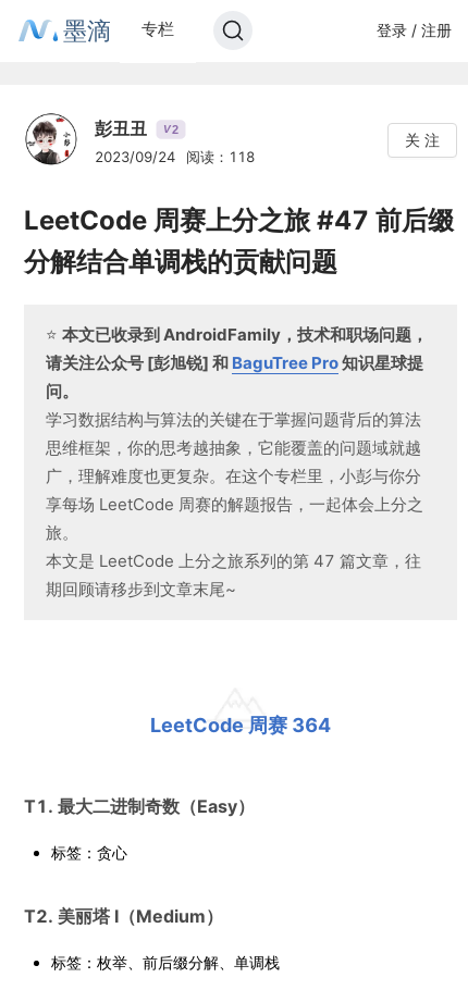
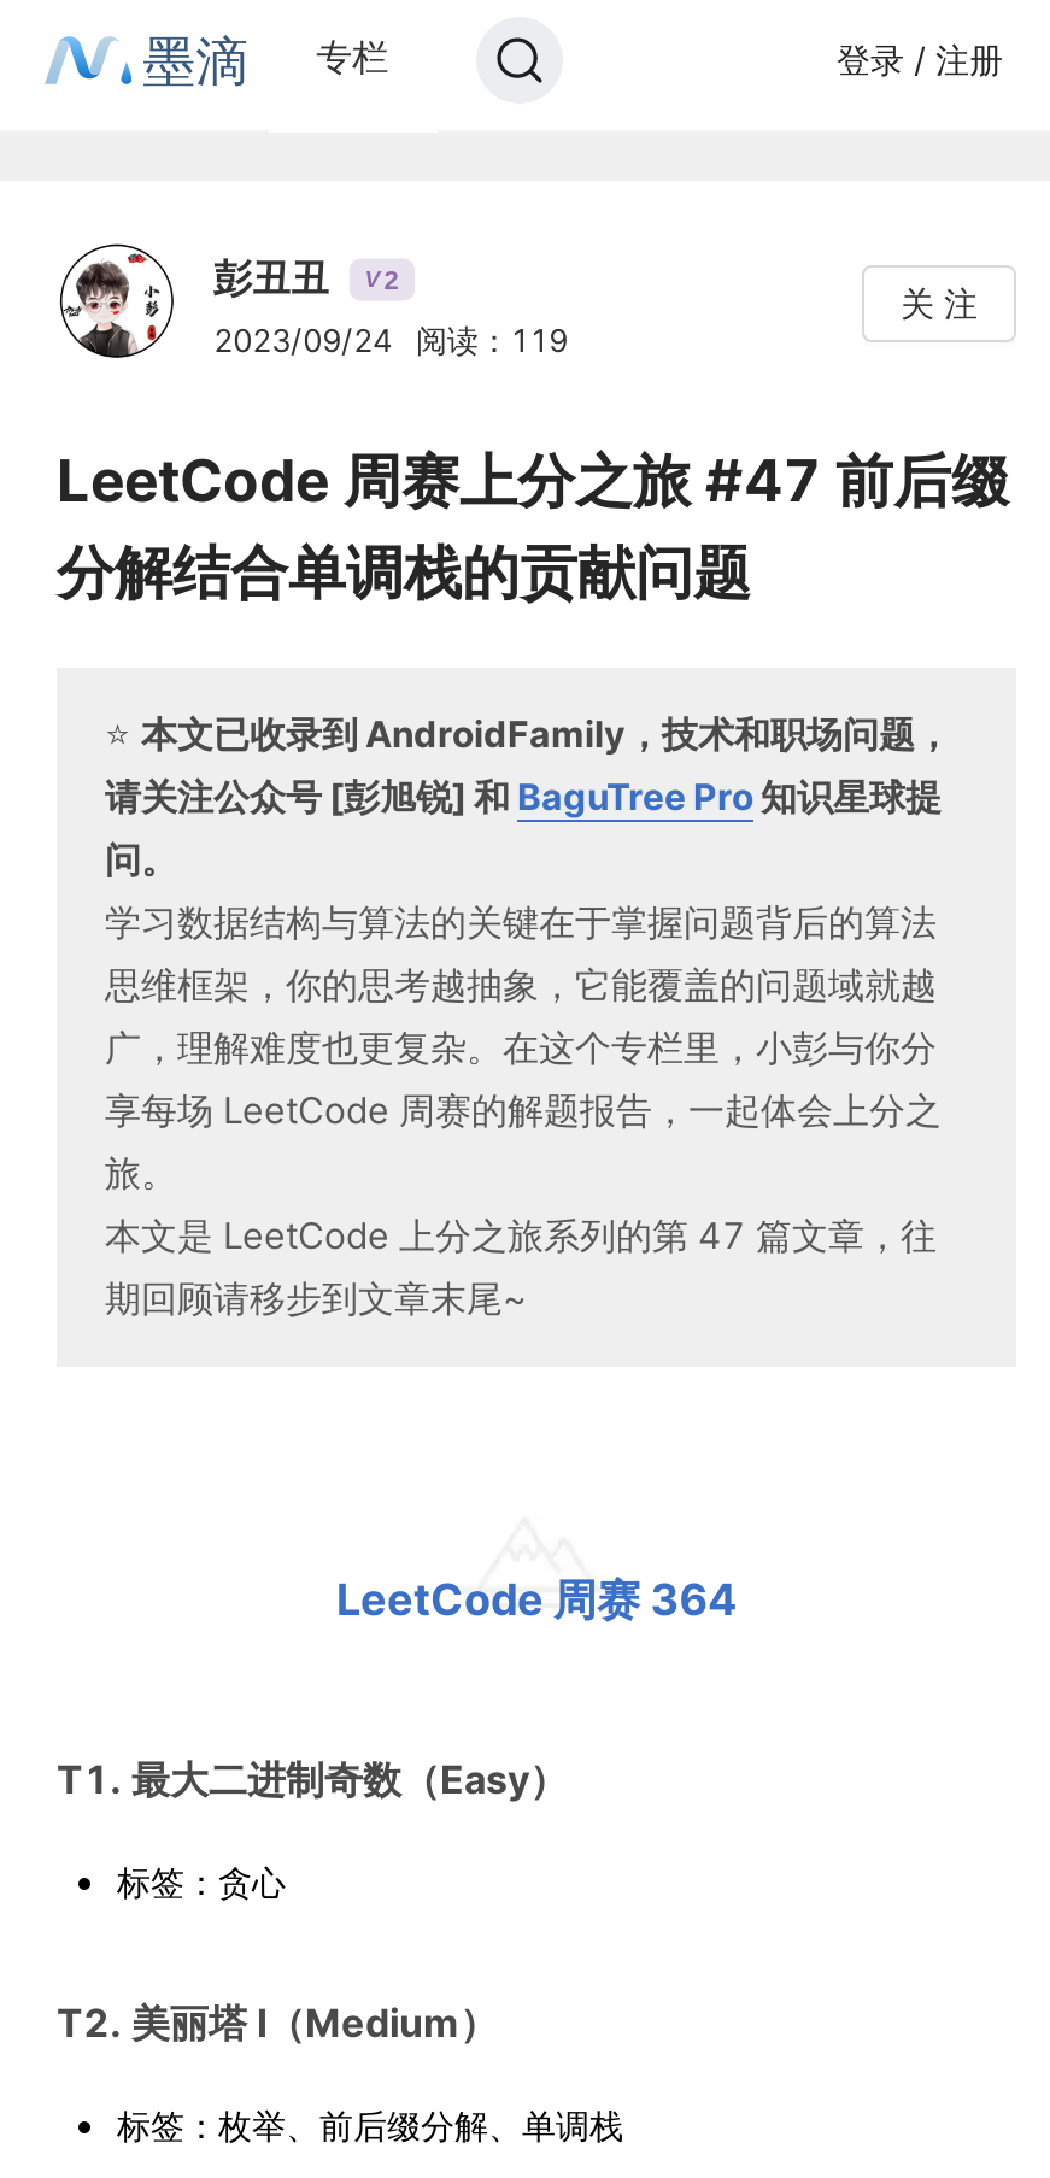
- 2023/09/24 阅读：118
+ 2023/09/24 阅读：119
